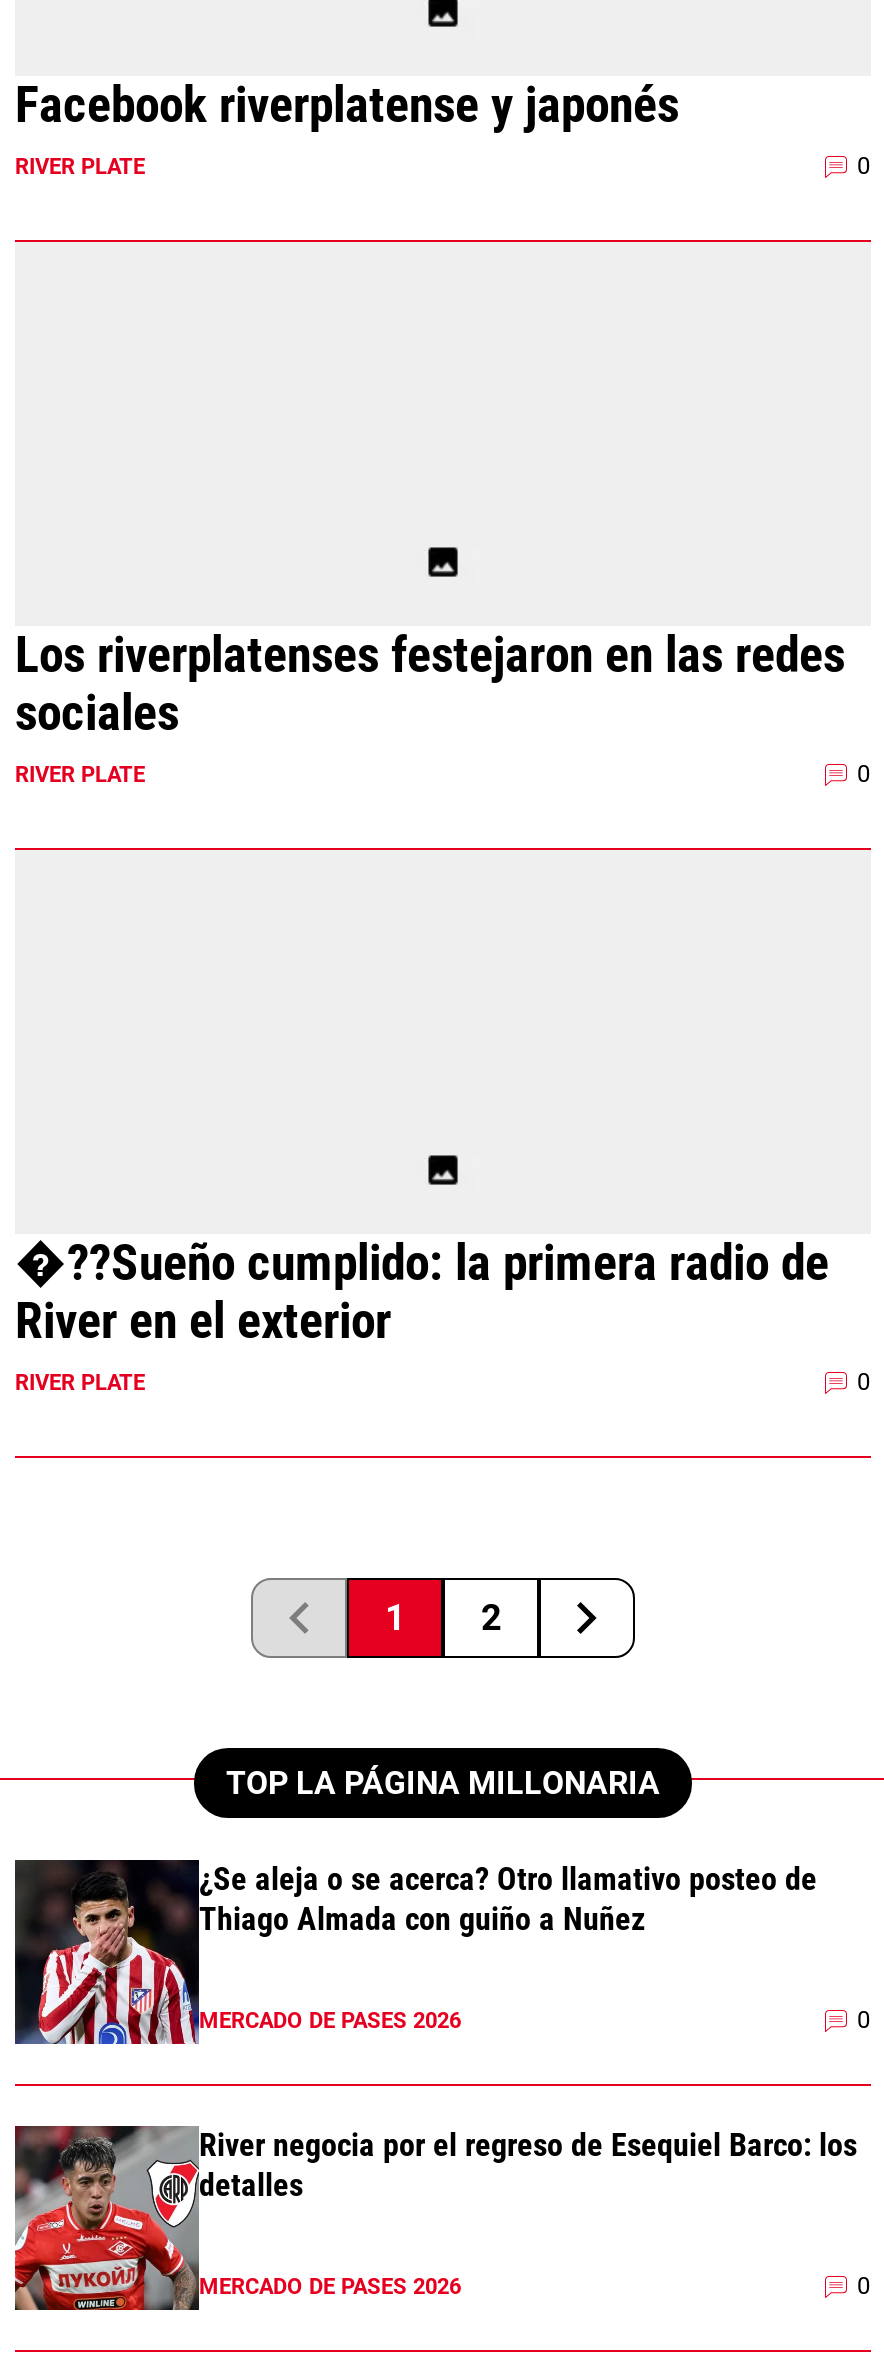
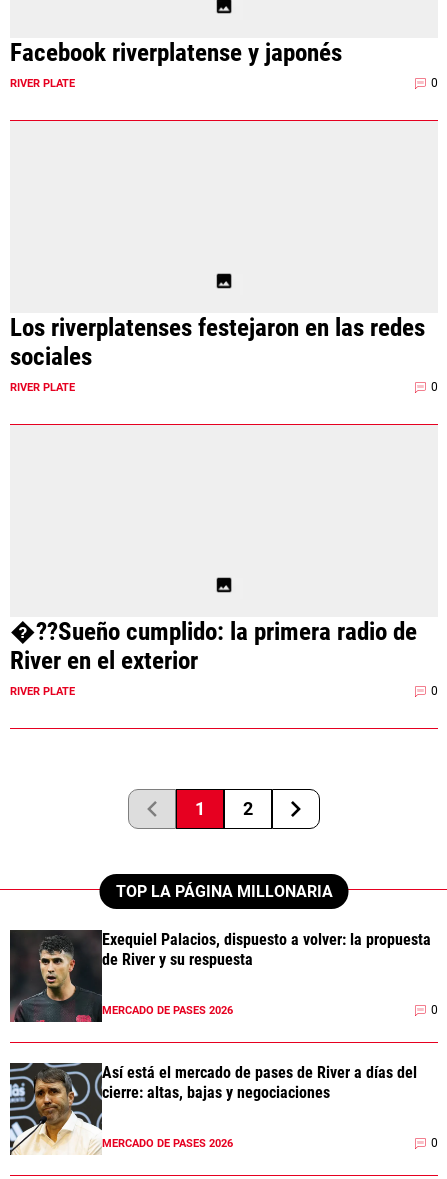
- [image]
- ¿Se aleja o se acerca? Otro llamativo posteo de
- Thiago Almada con guiño a Nuñez
+ [image]
+ Exequiel Palacios, dispuesto a volver: la propuesta
+ de River y su respuesta

- [image]
- River negocia por el regreso de Esequiel Barco: los
- detalles
+ [image]
+ Así está el mercado de pases de River a días del
+ cierre: altas, bajas y negociaciones
